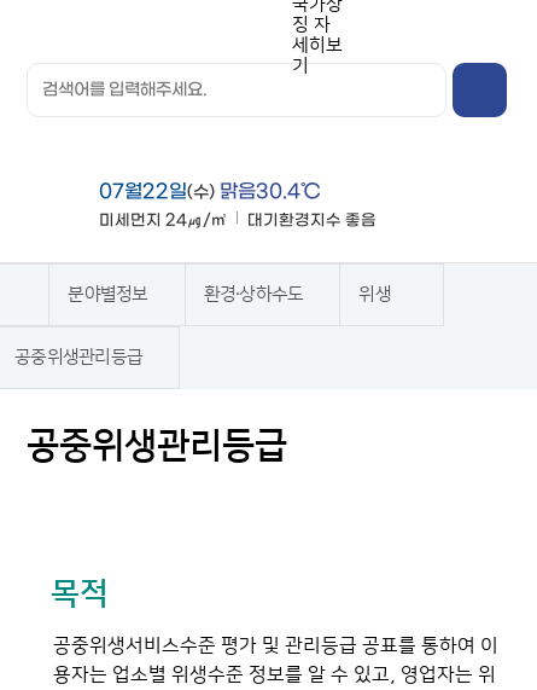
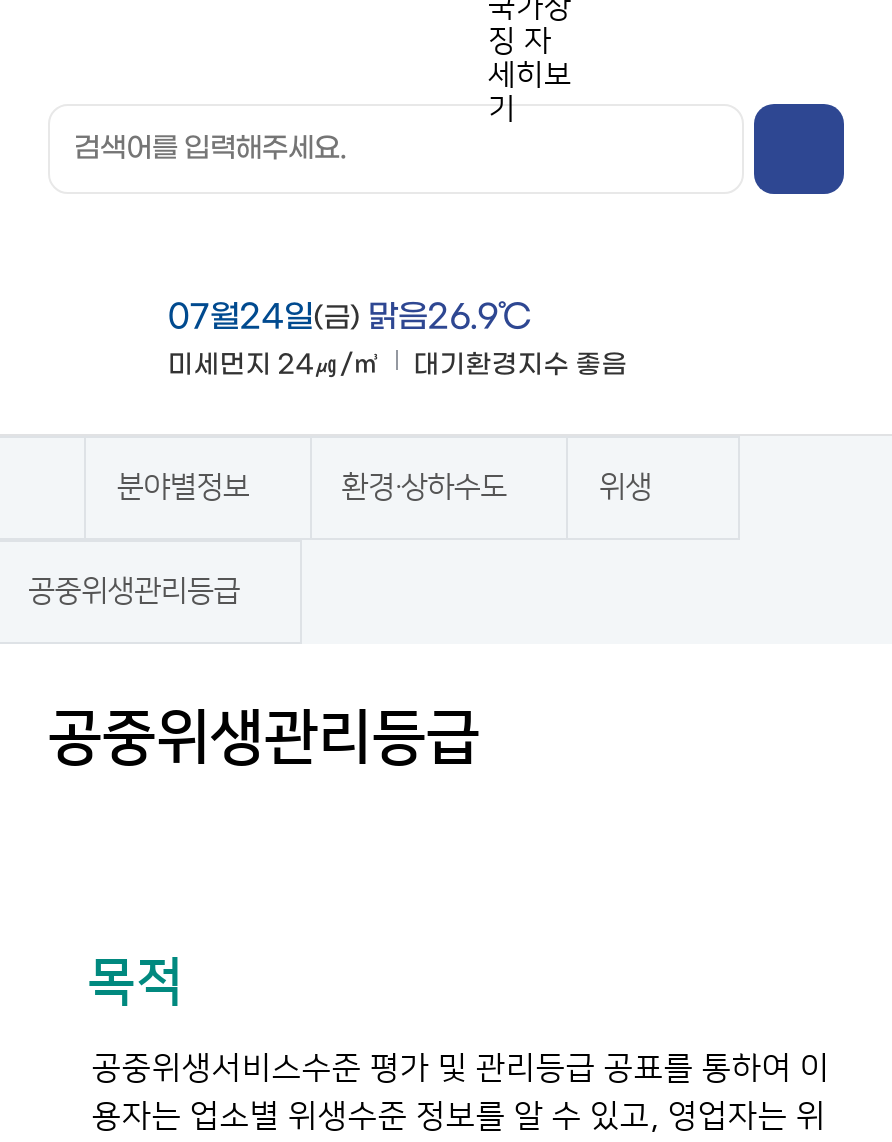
- 07월22일(수) 맑음30.4℃
+ 07월24일(금) 맑음26.9℃
